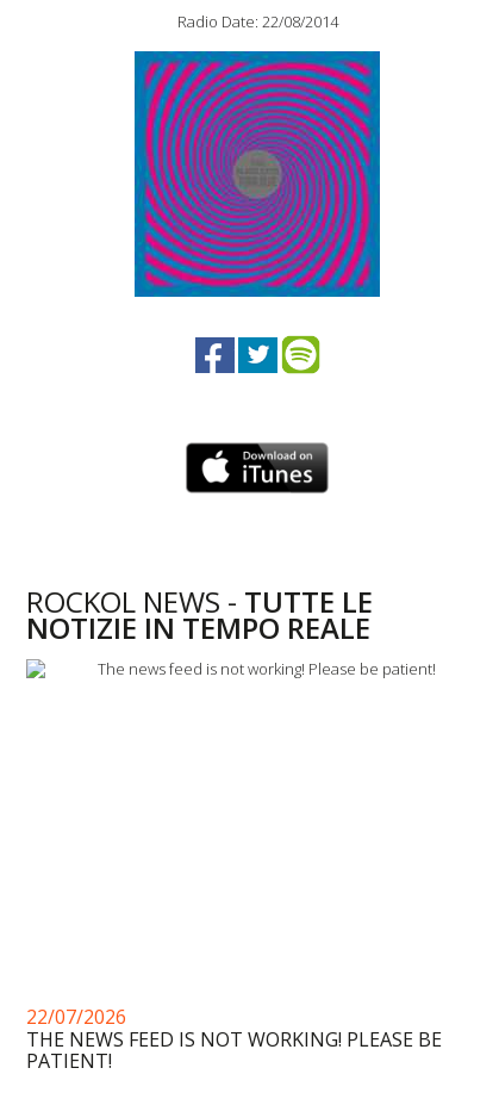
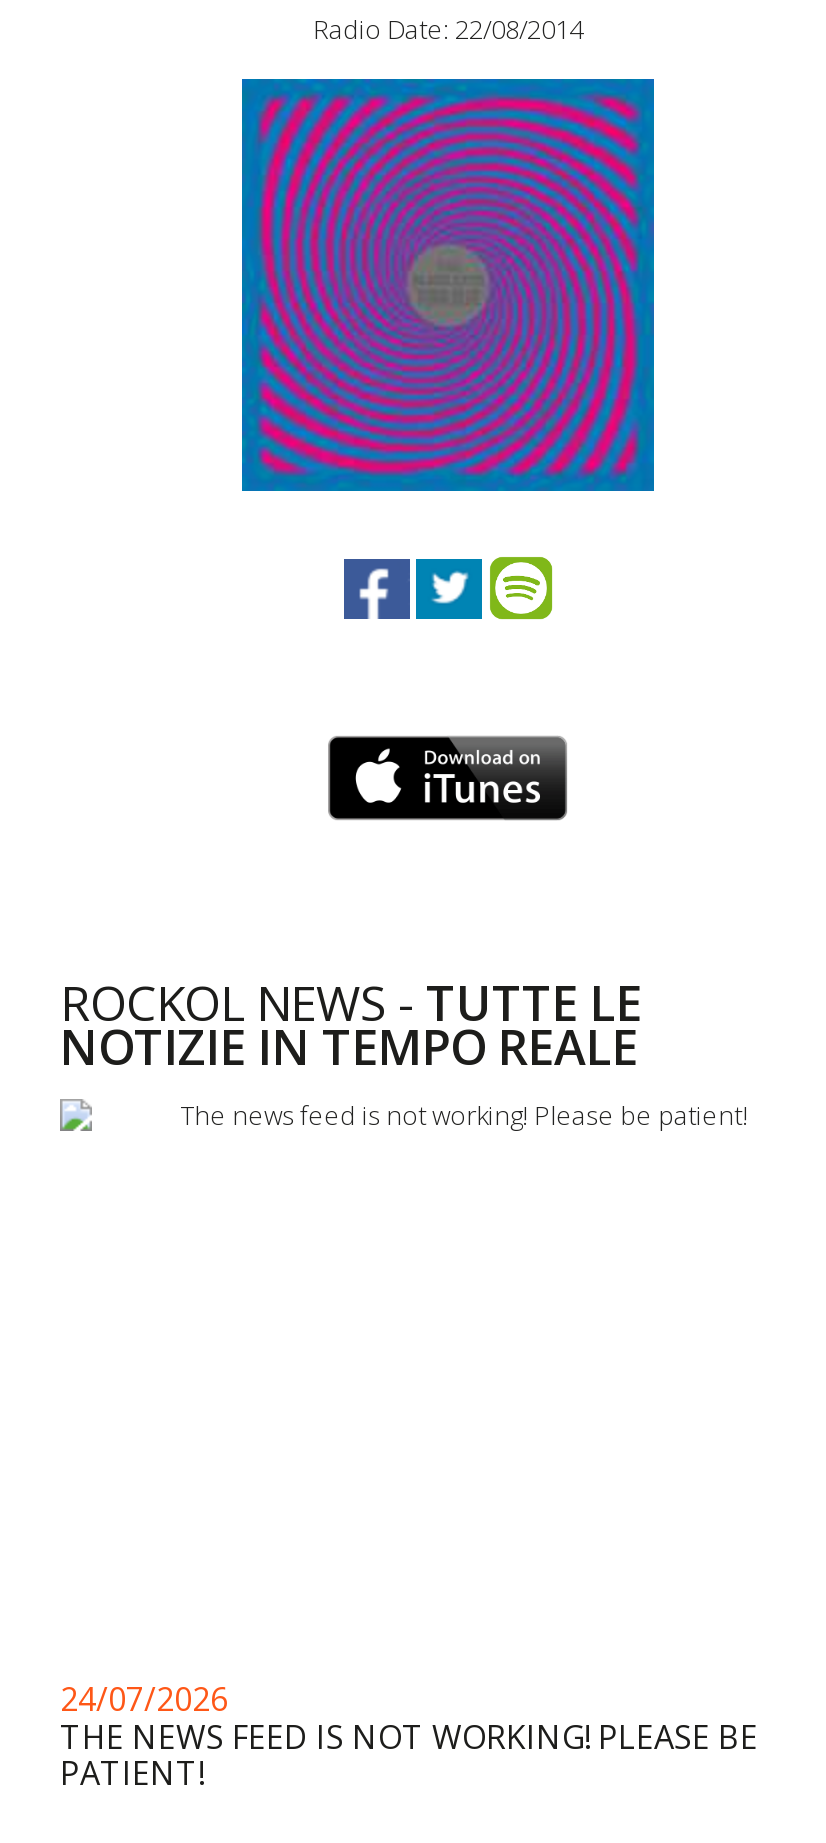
- 22/07/2026
+ 24/07/2026
